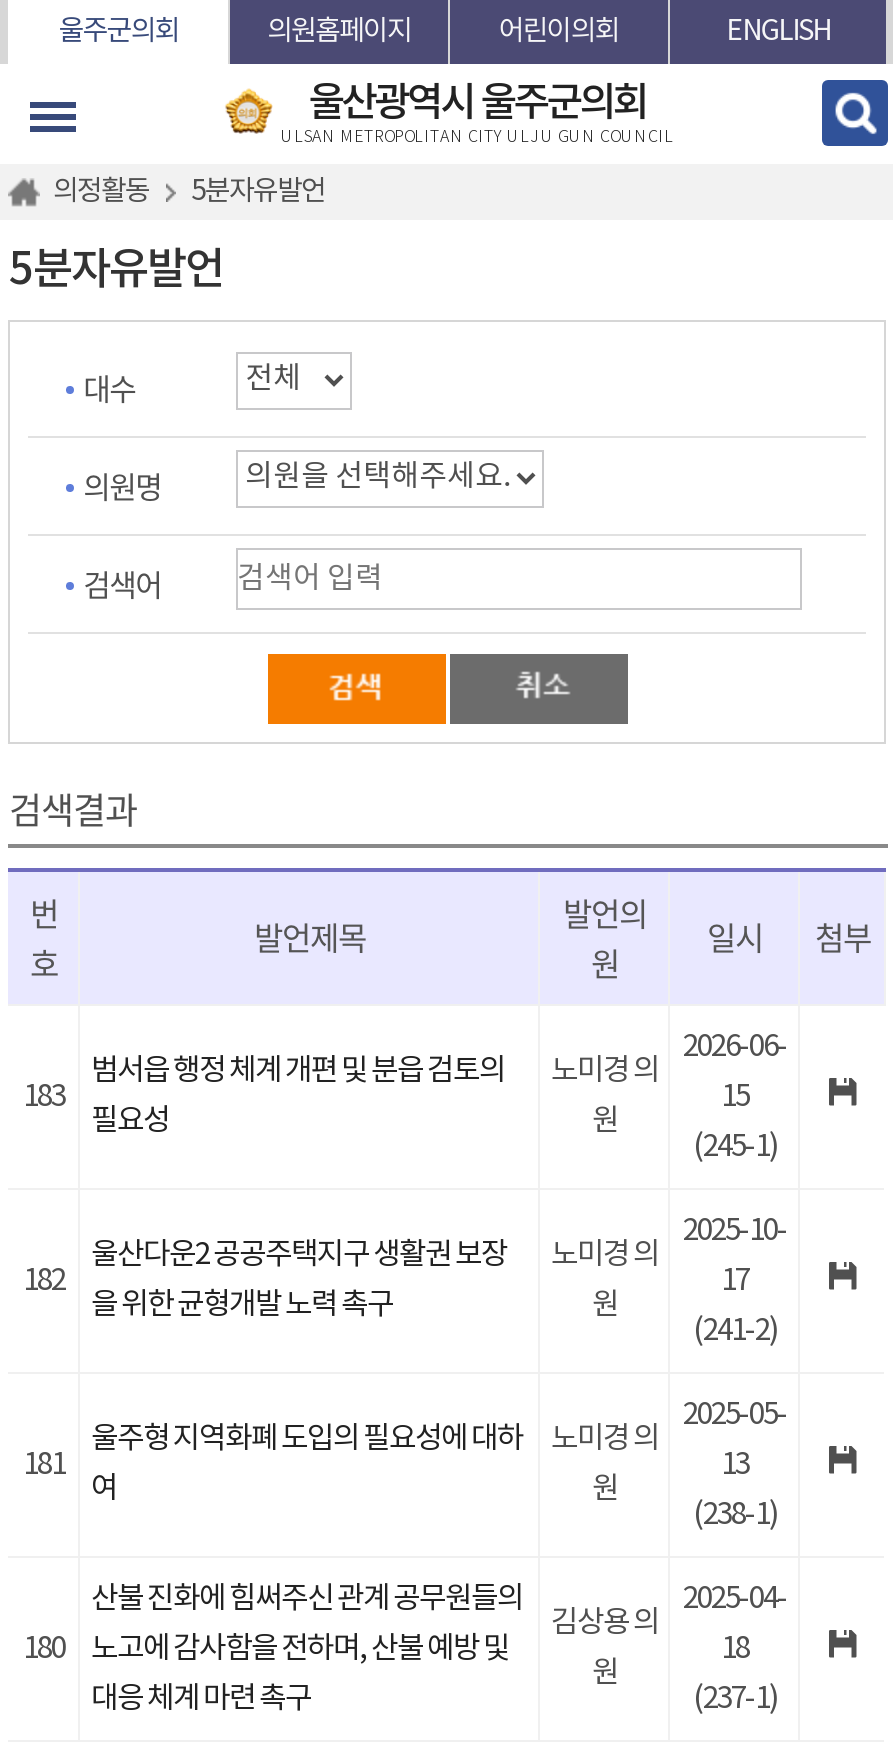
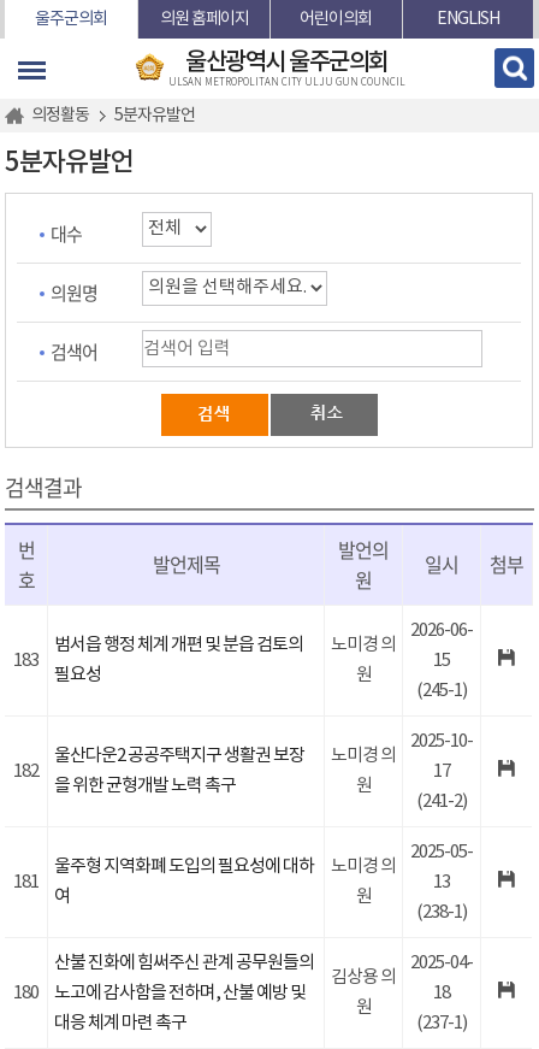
- 의원홈페이지
+ 의원 홈페이지
